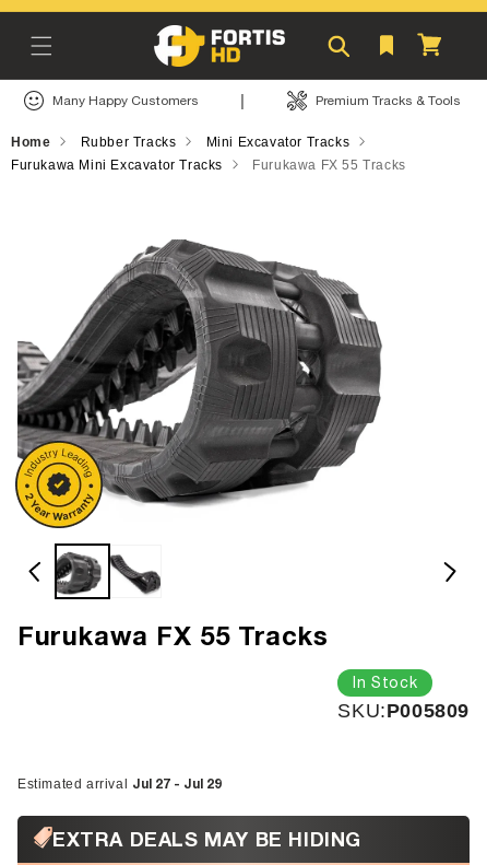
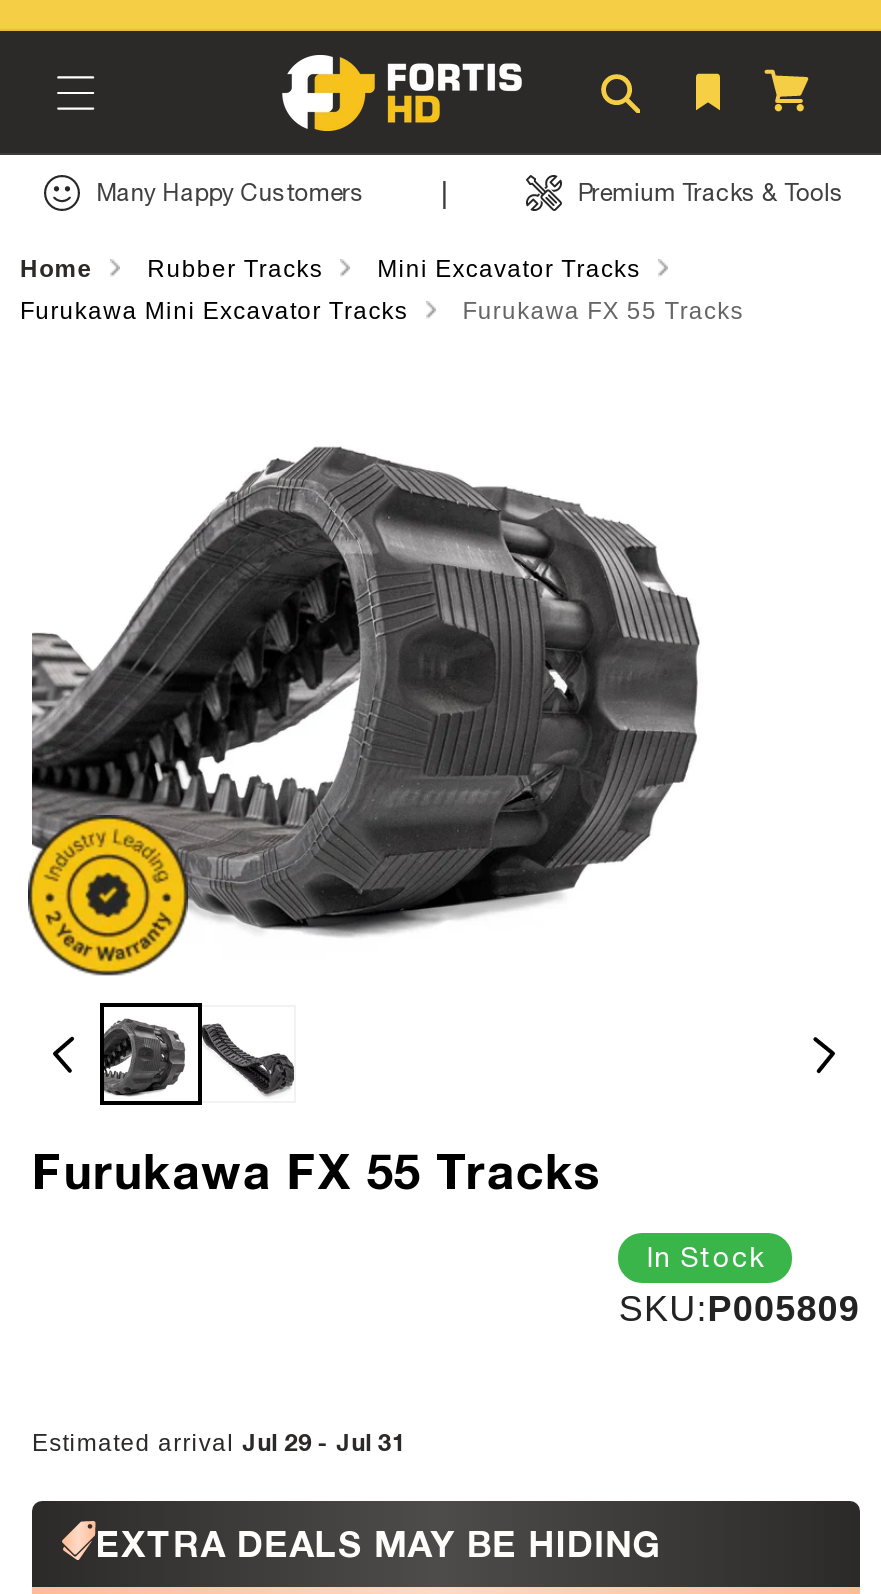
- Estimated arrival Jul 27 - Jul 29
+ Estimated arrival Jul 29 - Jul 31
